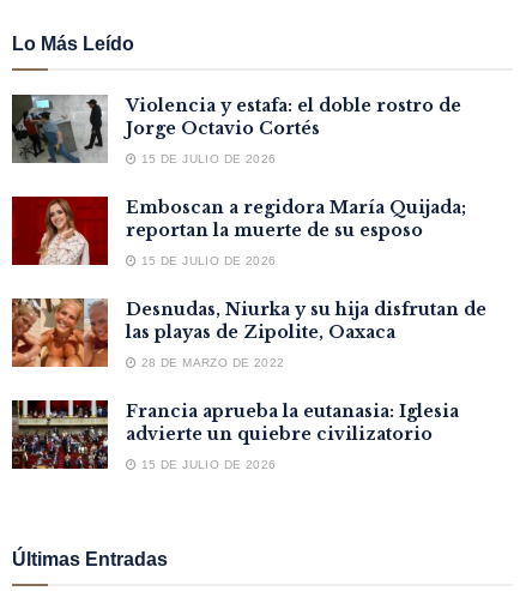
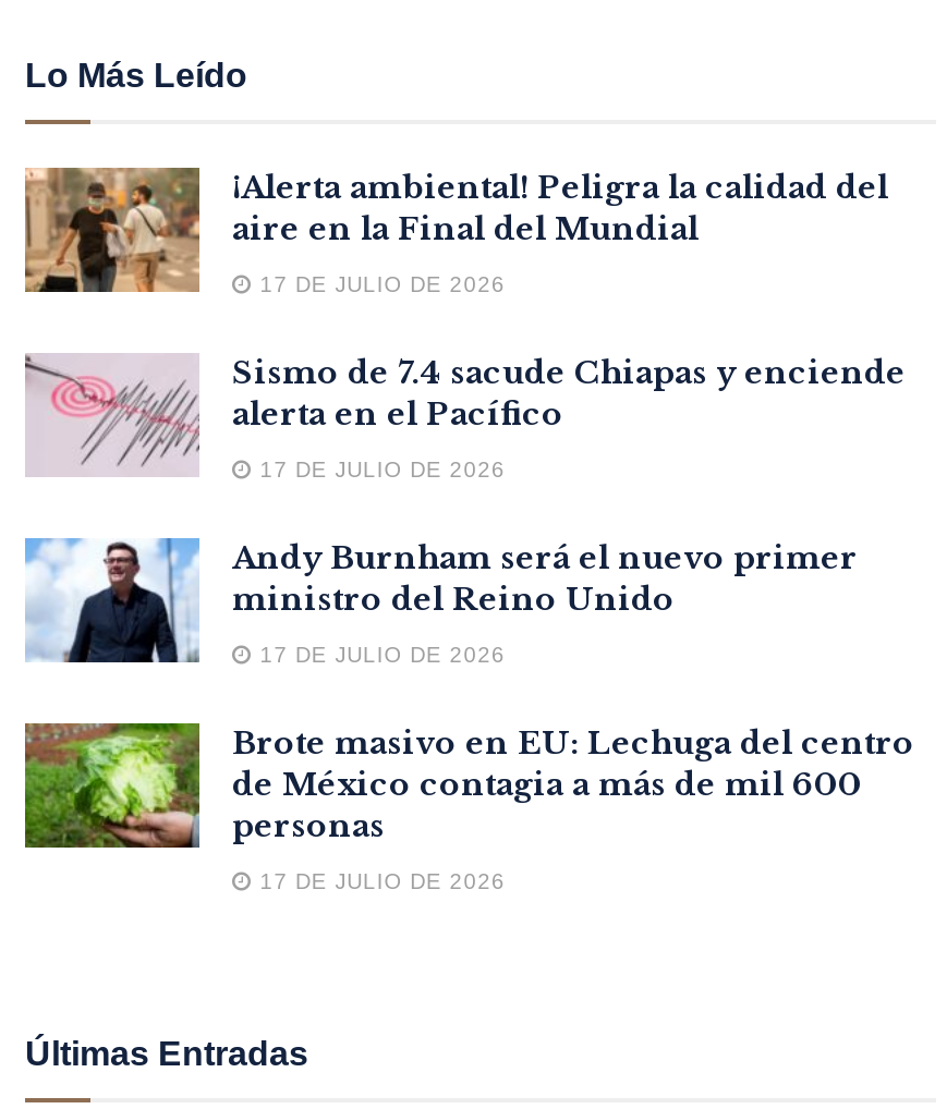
- [image]
- Violencia y estafa: el doble rostro de
- Jorge Octavio Cortés
+ [image]
+ ¡Alerta ambiental! Peligra la calidad del
+ aire en la Final del Mundial

- 15 DE JULIO DE 2026
+ 17 DE JULIO DE 2026

- [image]
- Emboscan a regidora María Quijada;
- reportan la muerte de su esposo
+ [image]
+ Sismo de 7.4 sacude Chiapas y enciende
+ alerta en el Pacífico

- 15 DE JULIO DE 2026
+ 17 DE JULIO DE 2026

- [image]
- Desnudas, Niurka y su hija disfrutan de
- las playas de Zipolite, Oaxaca
+ [image]
+ Andy Burnham será el nuevo primer
+ ministro del Reino Unido

- 28 DE MARZO DE 2022
+ 17 DE JULIO DE 2026

- [image]
- Francia aprueba la eutanasia: Iglesia
- advierte un quiebre civilizatorio
+ [image]
+ Brote masivo en EU: Lechuga del centro
+ de México contagia a más de mil 600
+ personas

- 15 DE JULIO DE 2026
+ 17 DE JULIO DE 2026
